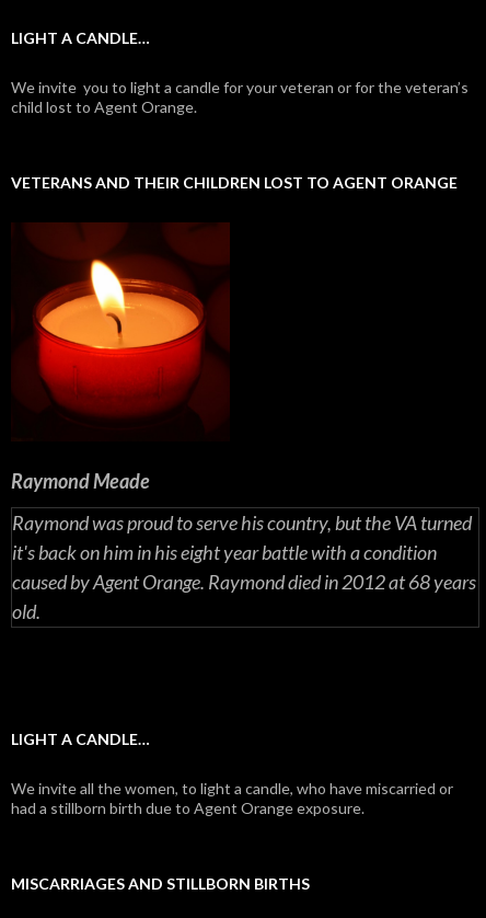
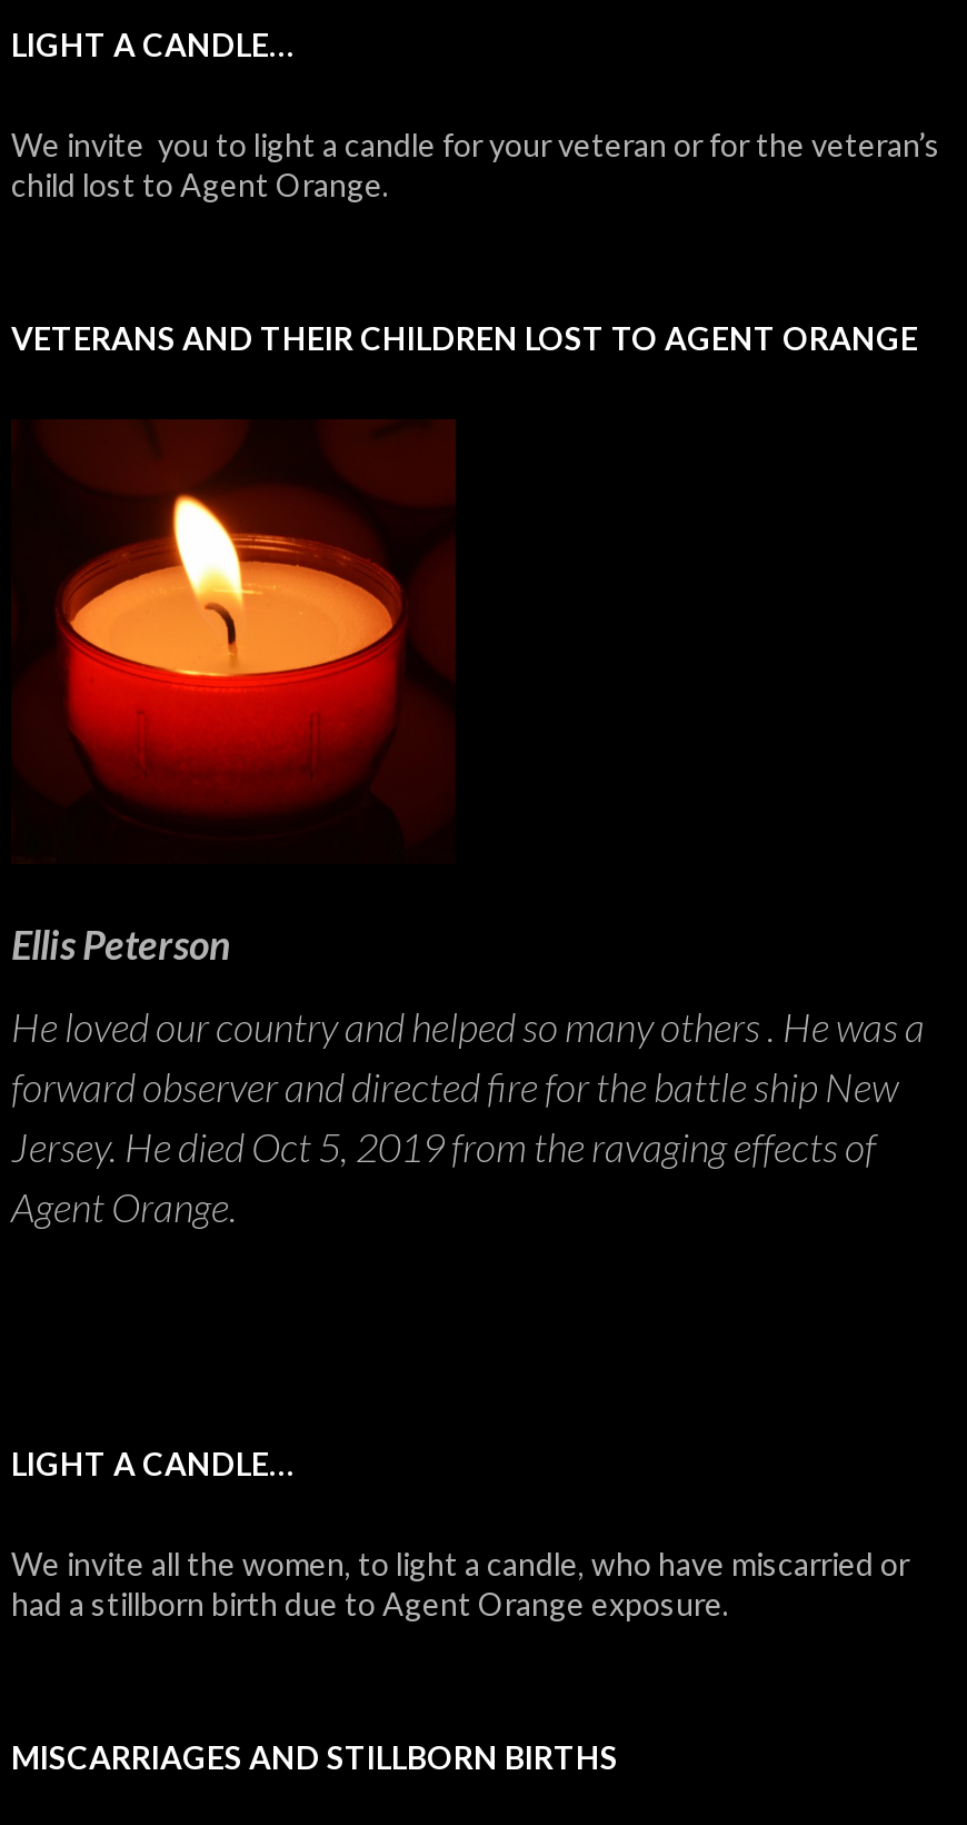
- Raymond Meade
+ Ellis Peterson

- Raymond was proud to serve his country, but the VA turned
- it's back on him in his eight year battle with a condition
- caused by Agent Orange. Raymond died in 2012 at 68 years
- old.
+ He loved our country and helped so many others . He was a
+ forward observer and directed fire for the battle ship New
+ Jersey. He died Oct 5, 2019 from the ravaging effects of
+ Agent Orange.
